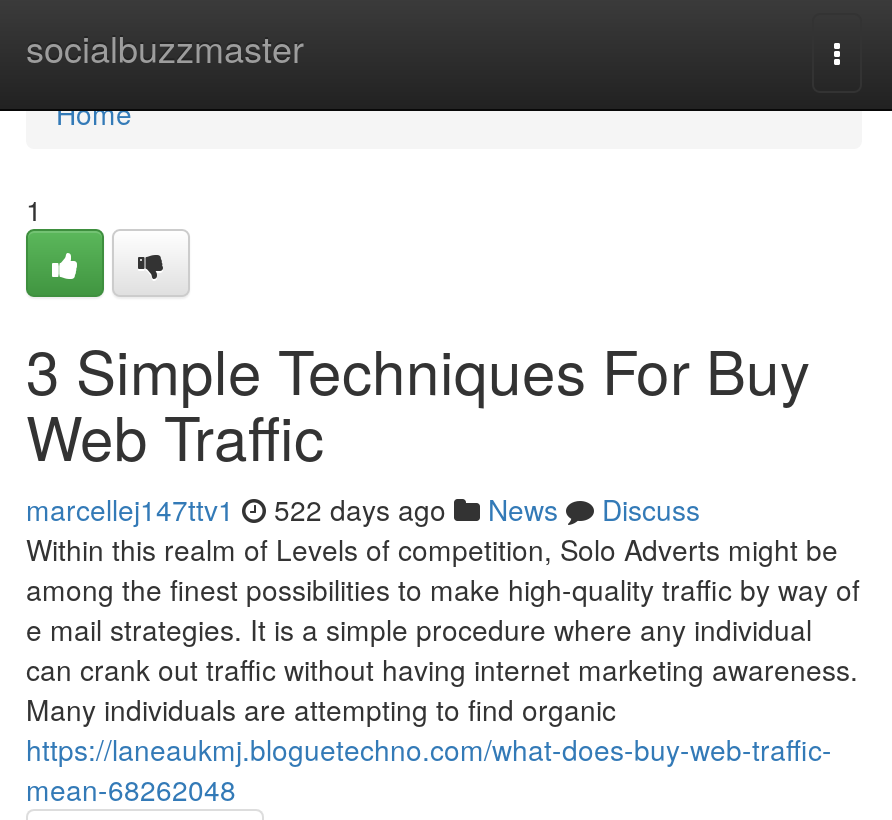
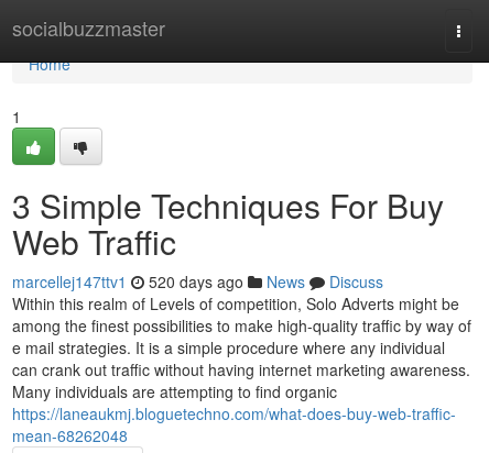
- marcellej147ttv1 522 days ago News Discuss
+ marcellej147ttv1 520 days ago News Discuss
